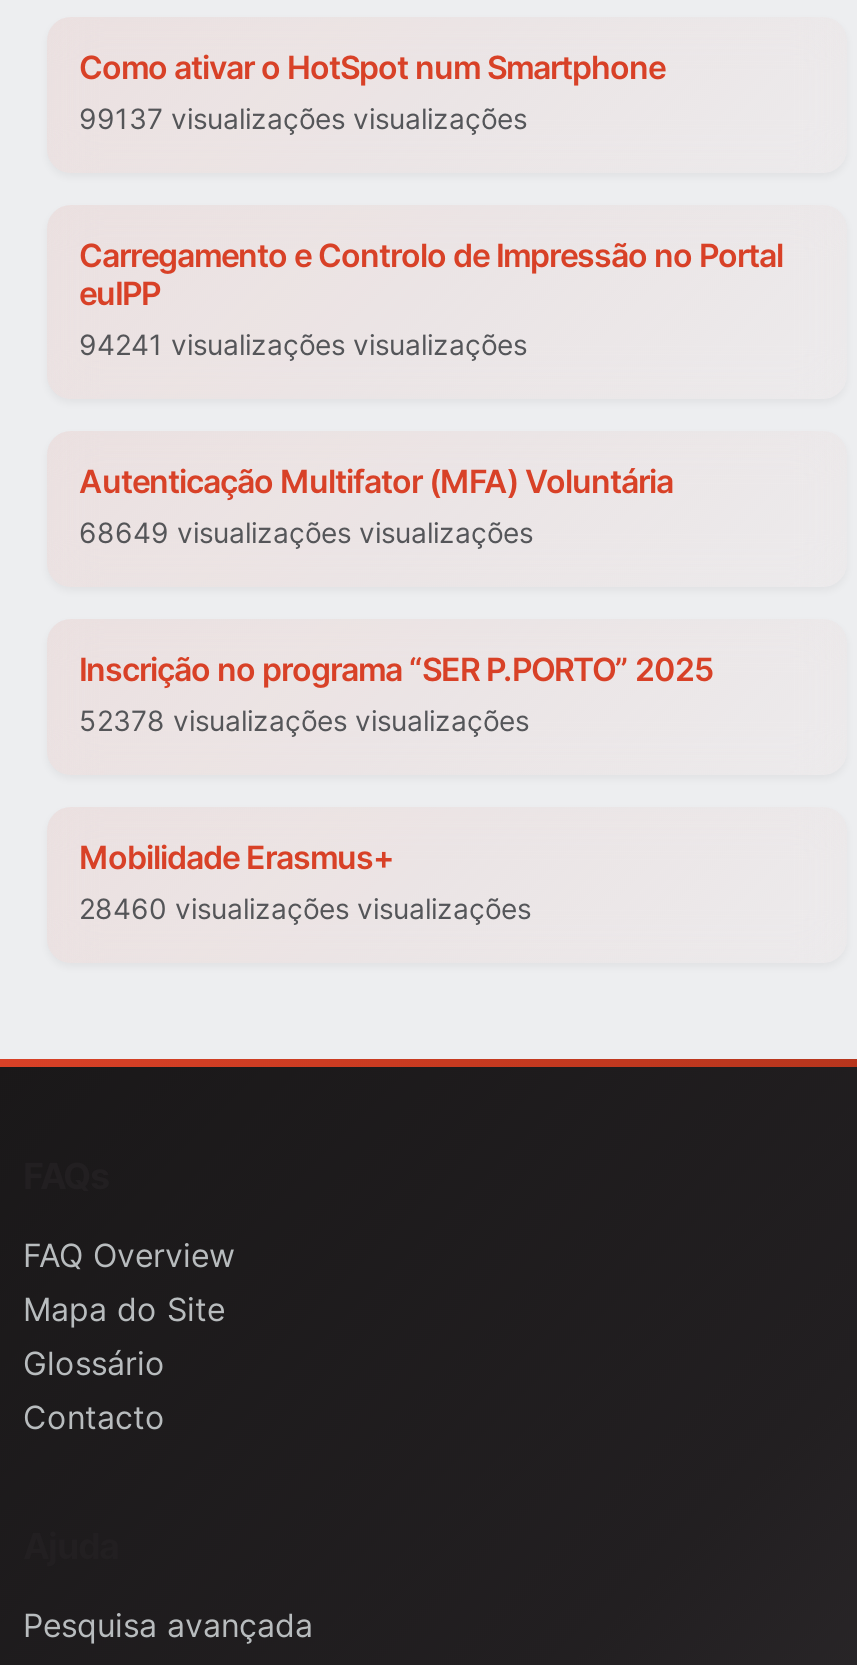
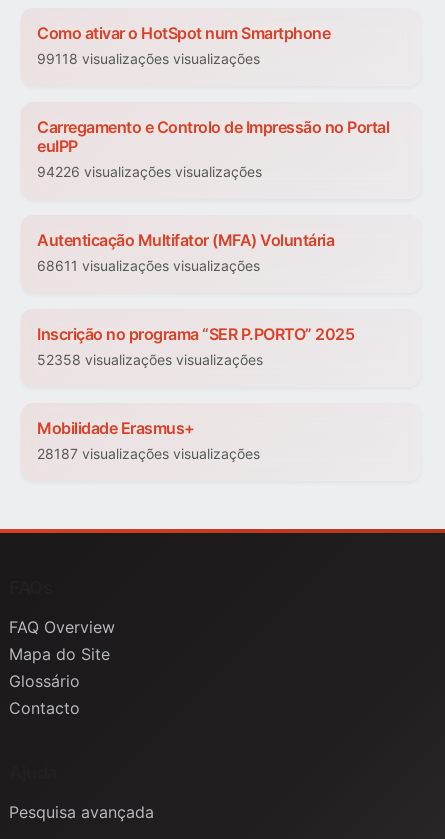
- 99137 visualizações visualizações
+ 99118 visualizações visualizações

- 94241 visualizações visualizações
+ 94226 visualizações visualizações

- 68649 visualizações visualizações
+ 68611 visualizações visualizações

- 52378 visualizações visualizações
+ 52358 visualizações visualizações

- 28460 visualizações visualizações
+ 28187 visualizações visualizações
